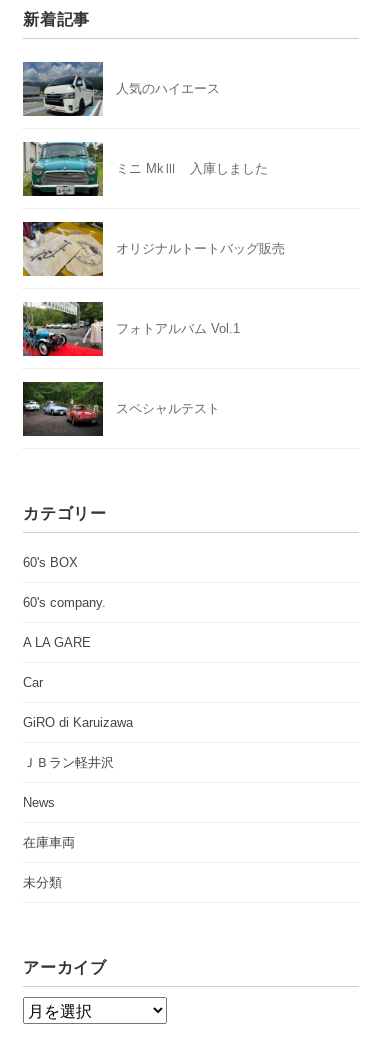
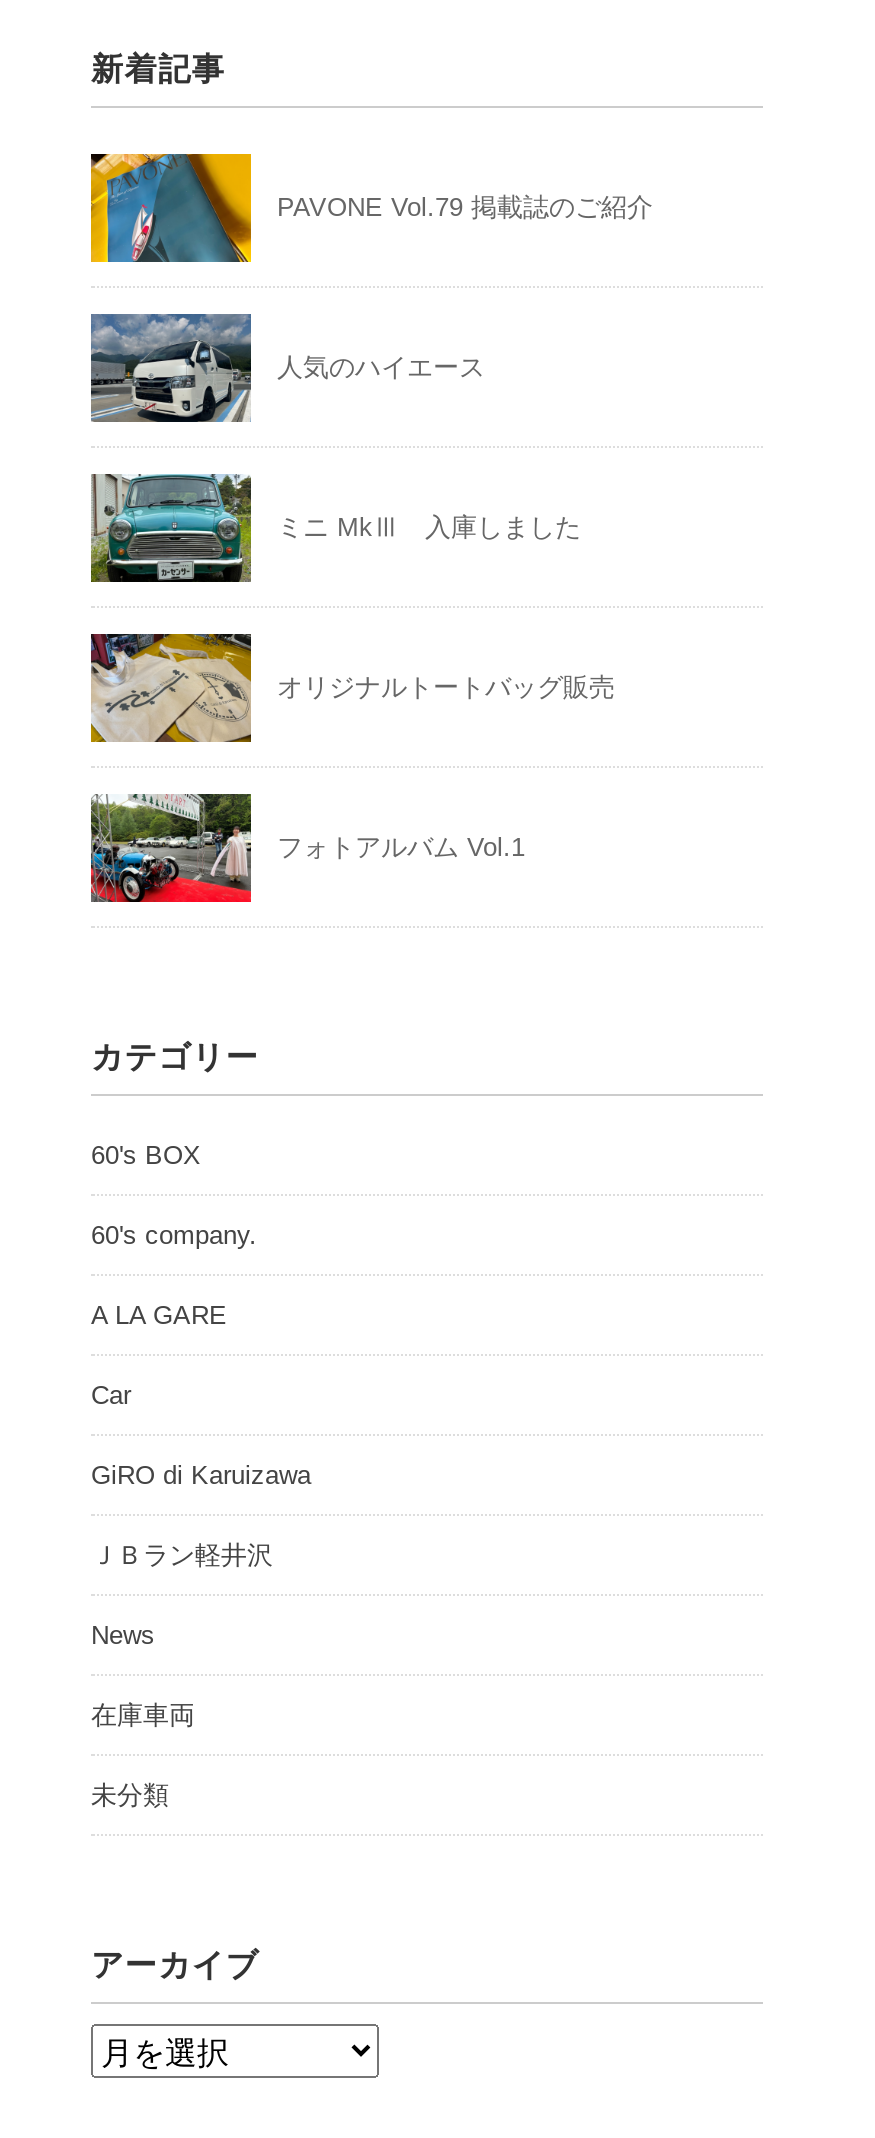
+ [image]
+ PAVONE Vol.79 掲載誌のご紹介

moved down: [image] | 人気のハイエース | ミニ MkⅢ 入庫しました | オリジナルトートバッグ販売 | フォトアルバム Vol.1

- [image]
- スペシャルテスト
